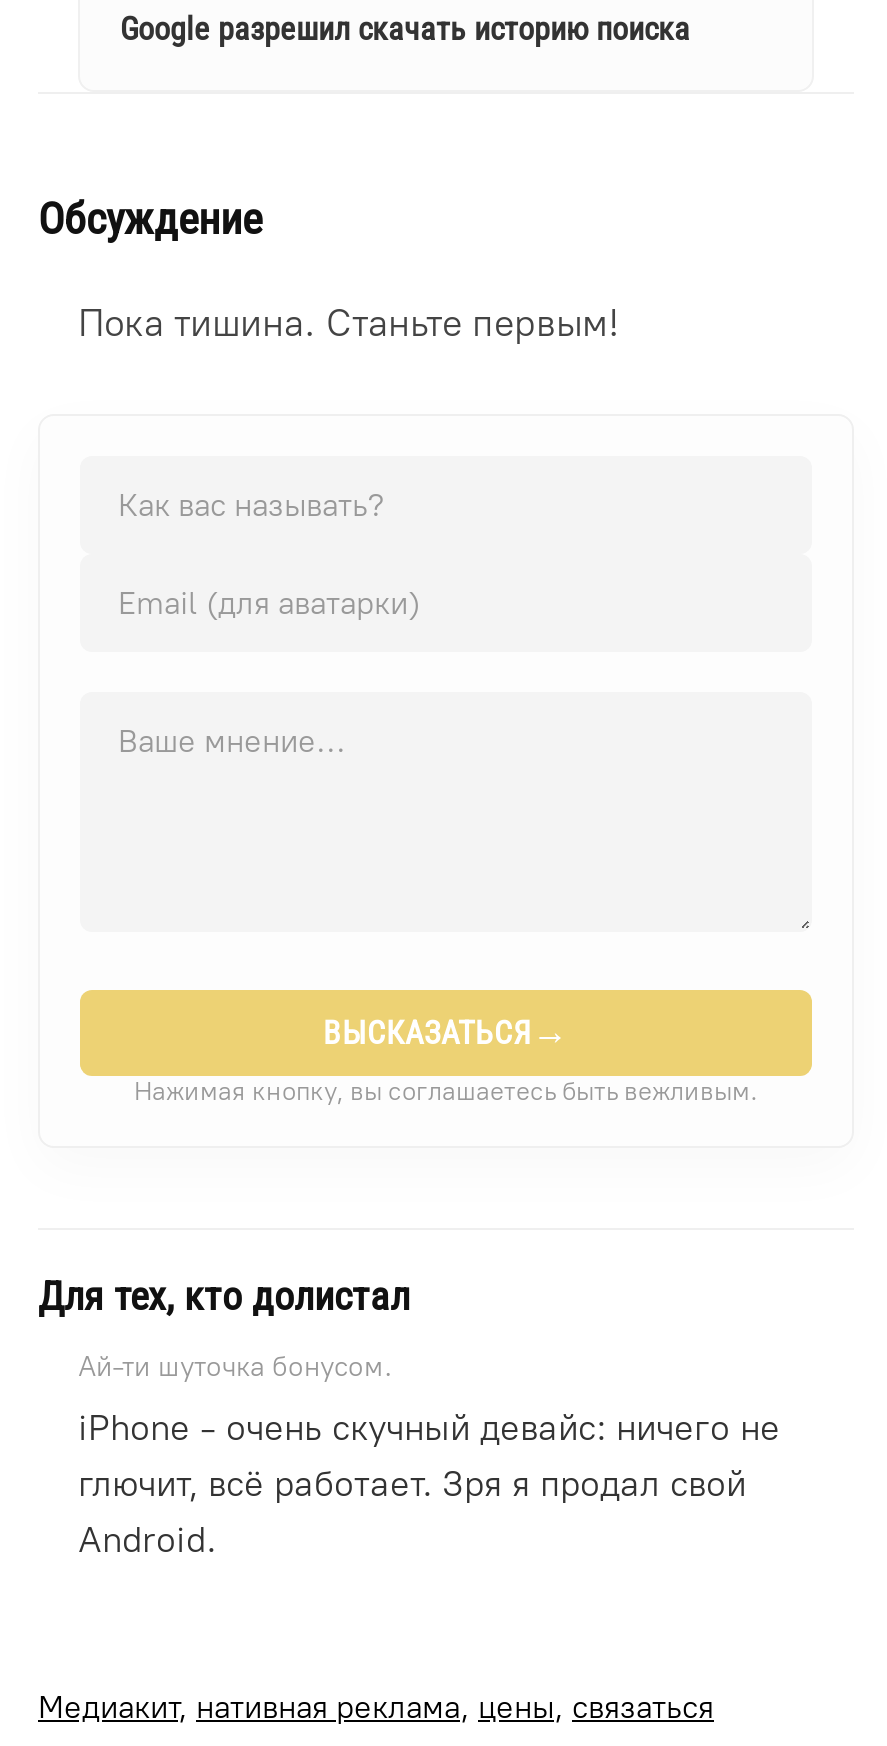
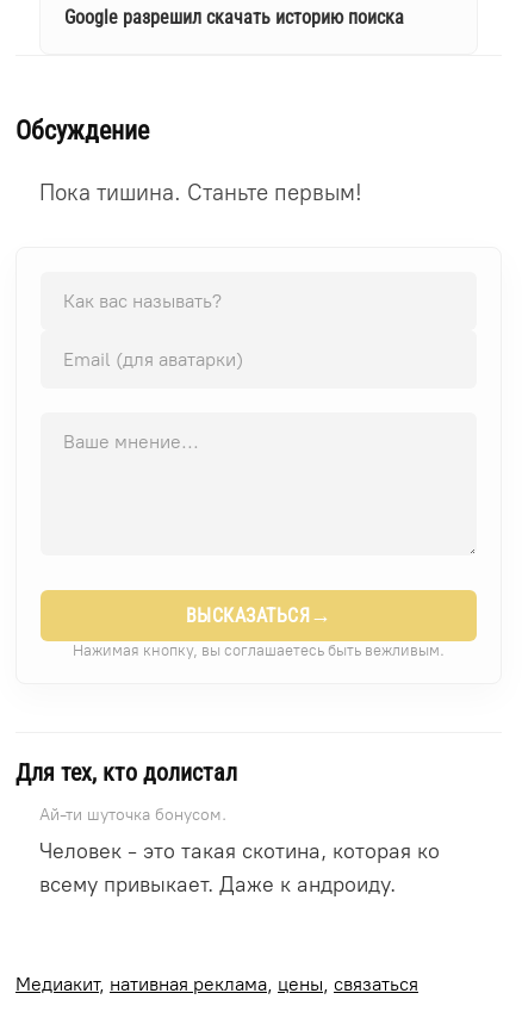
- iPhone - очень скучный девайс: ничего не
- глючит, всё работает. Зря я продал свой
- Android.
+ Человек - это такая скотина, которая ко
+ всему привыкает. Даже к андроиду.
